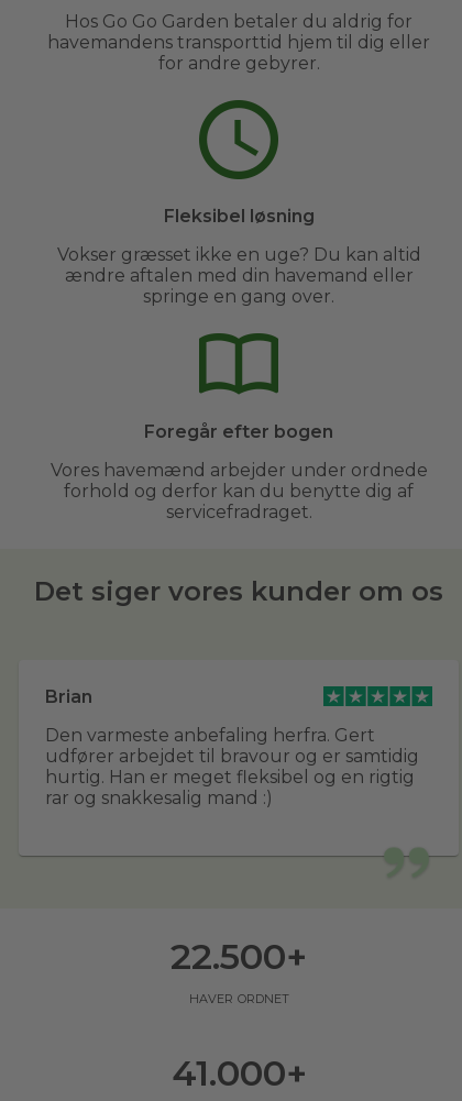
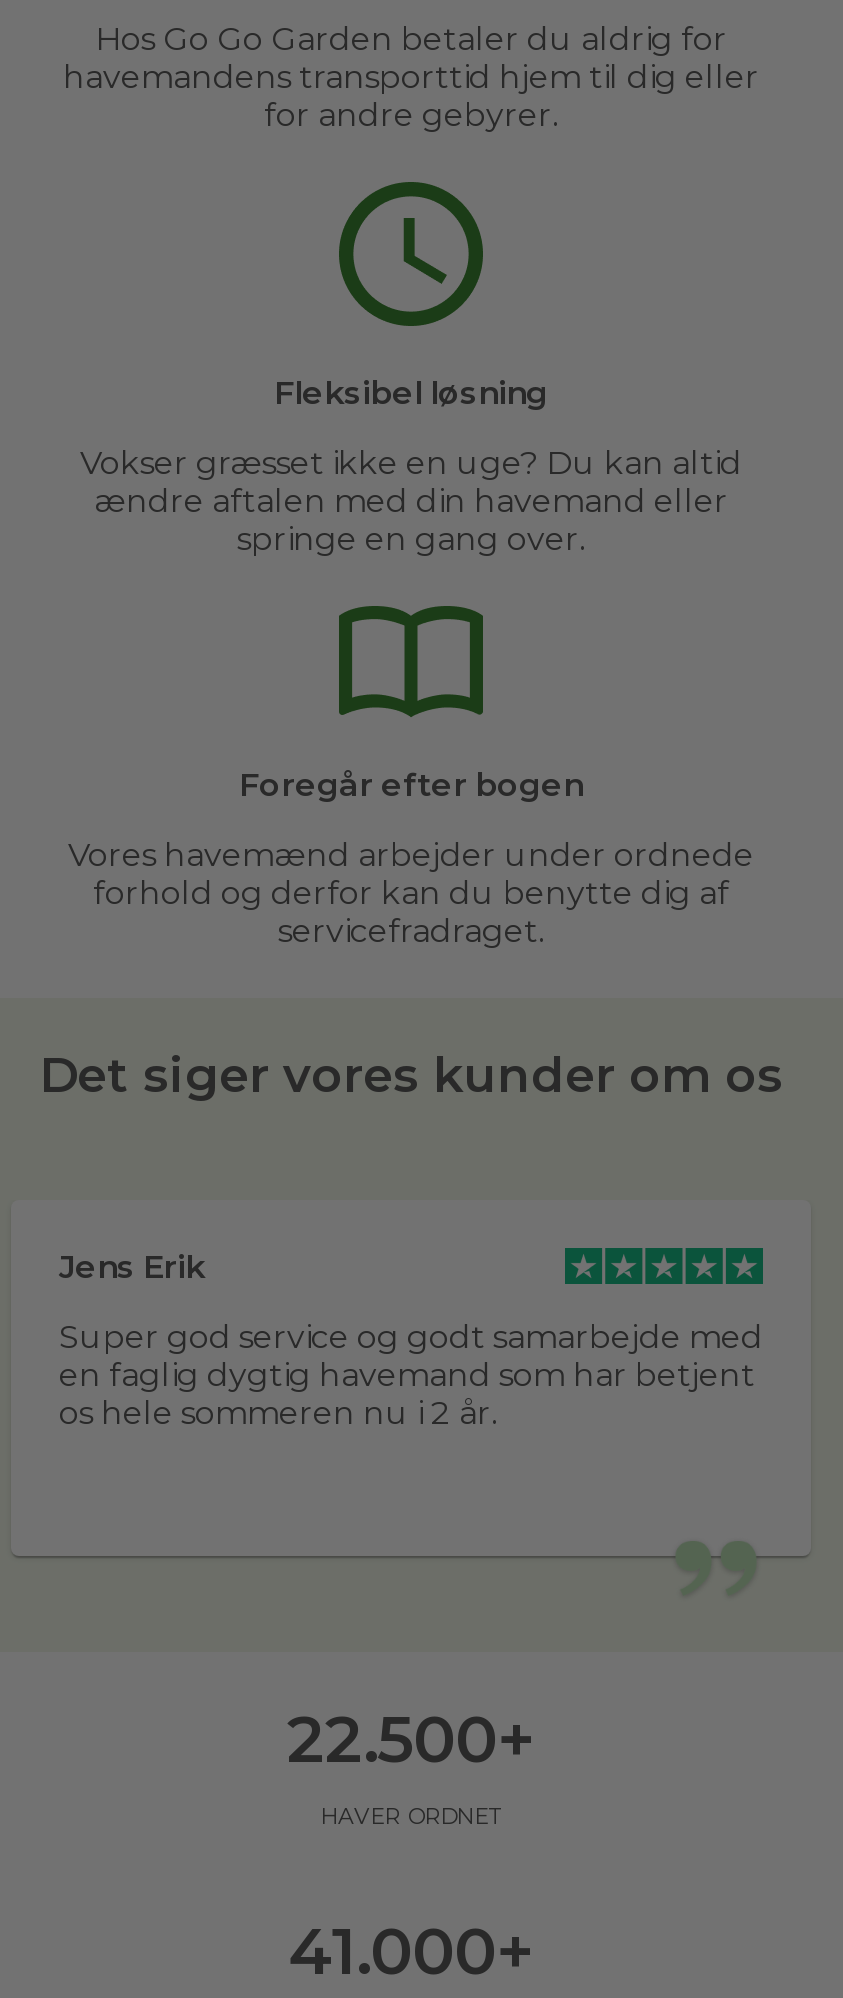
- Brian
+ Jens Erik

- Den varmeste anbefaling herfra. Gert
- udfører arbejdet til bravour og er samtidig
- hurtig. Han er meget fleksibel og en rigtig
- rar og snakkesalig mand :)
+ Super god service og godt samarbejde med
+ en faglig dygtig havemand som har betjent
+ os hele sommeren nu i 2 år.
